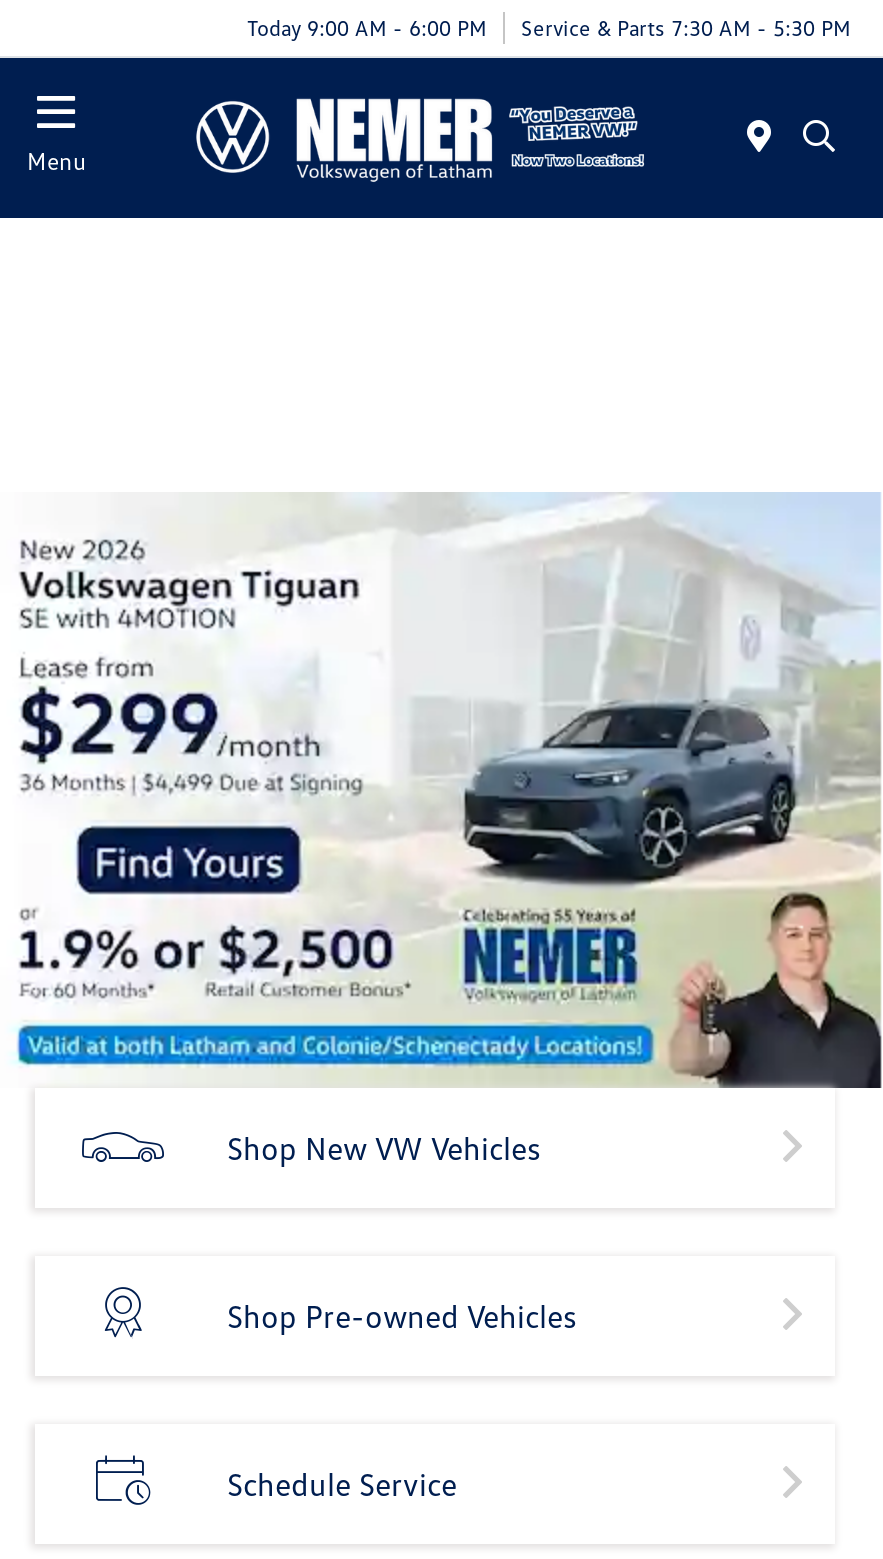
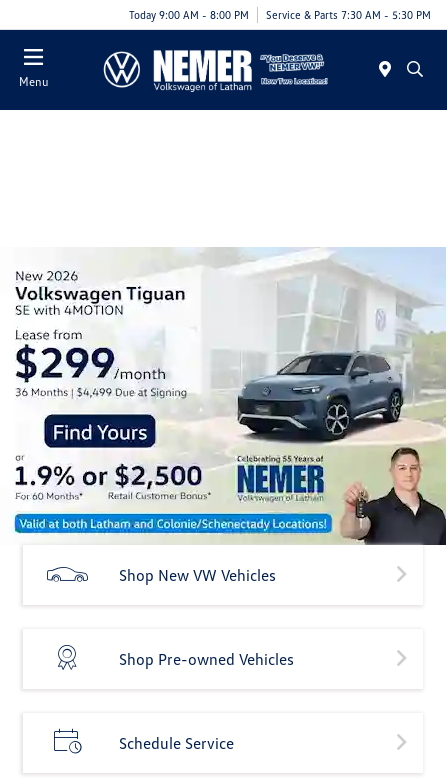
- Today 9:00 AM - 6:00 PM Service & Parts 7:30 AM - 5:30 PM
+ Today 9:00 AM - 8:00 PM Service & Parts 7:30 AM - 5:30 PM
